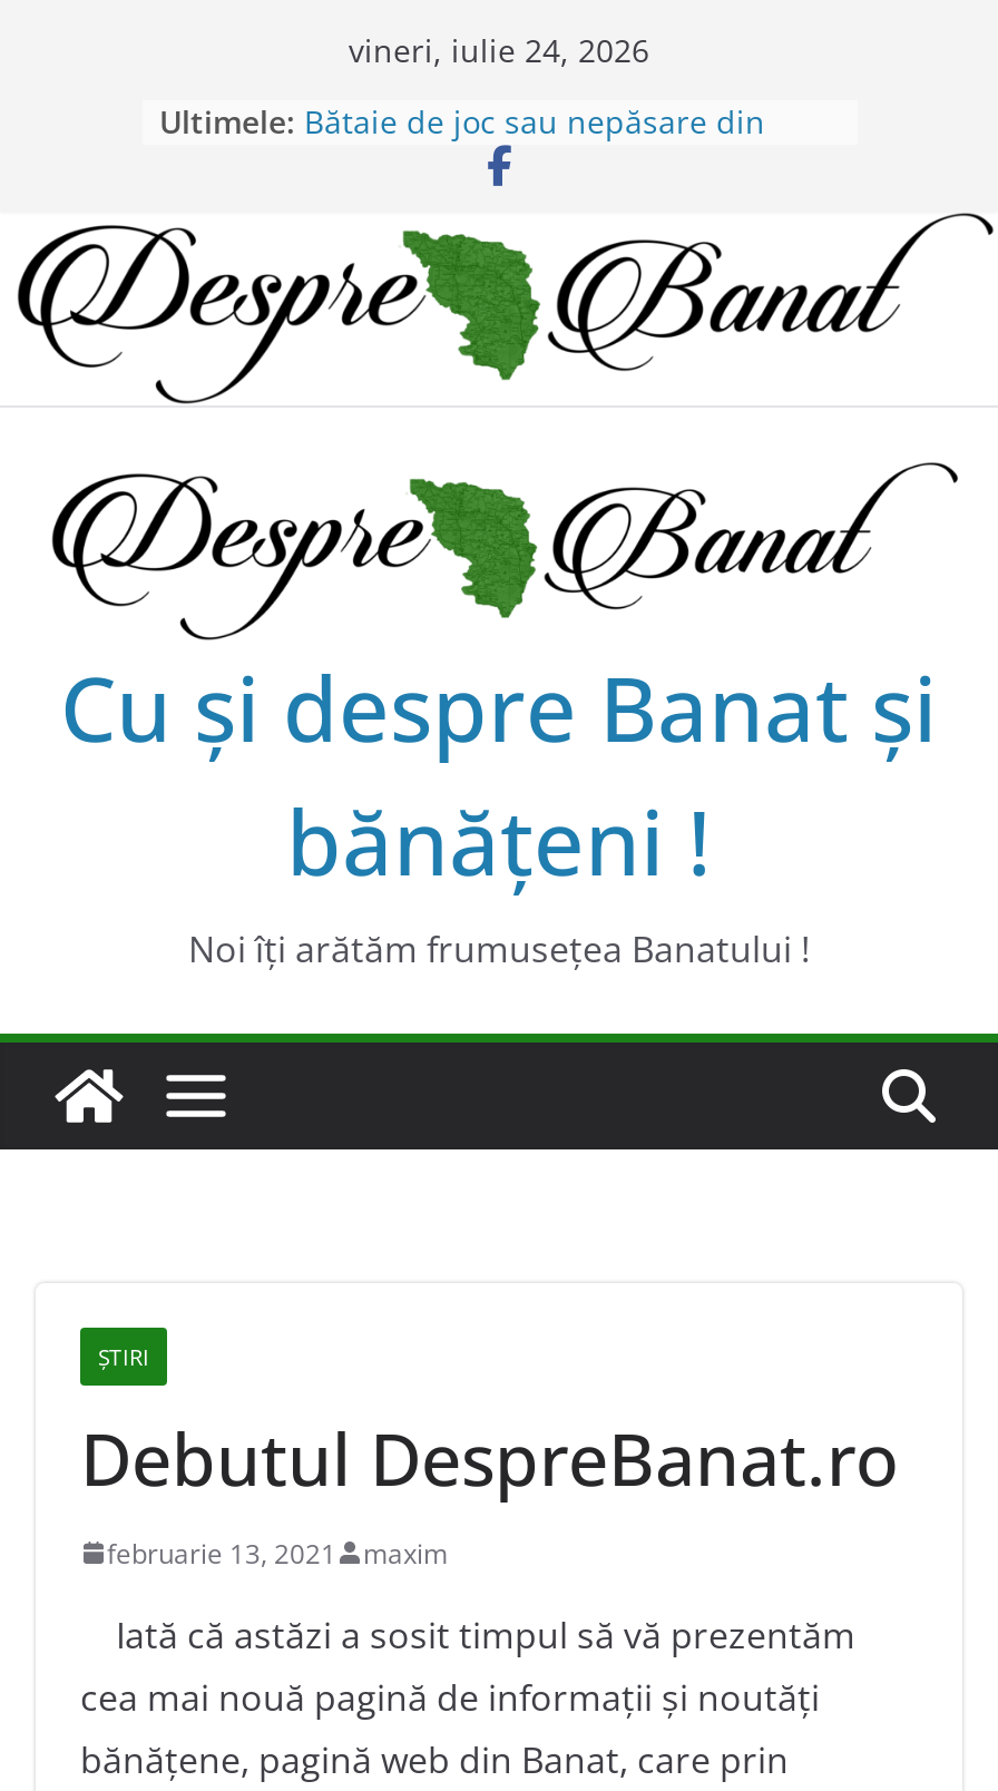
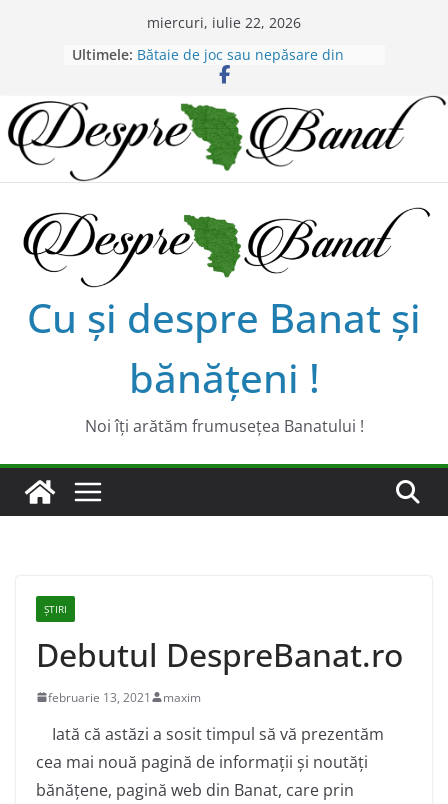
- vineri, iulie 24, 2026
+ miercuri, iulie 22, 2026
